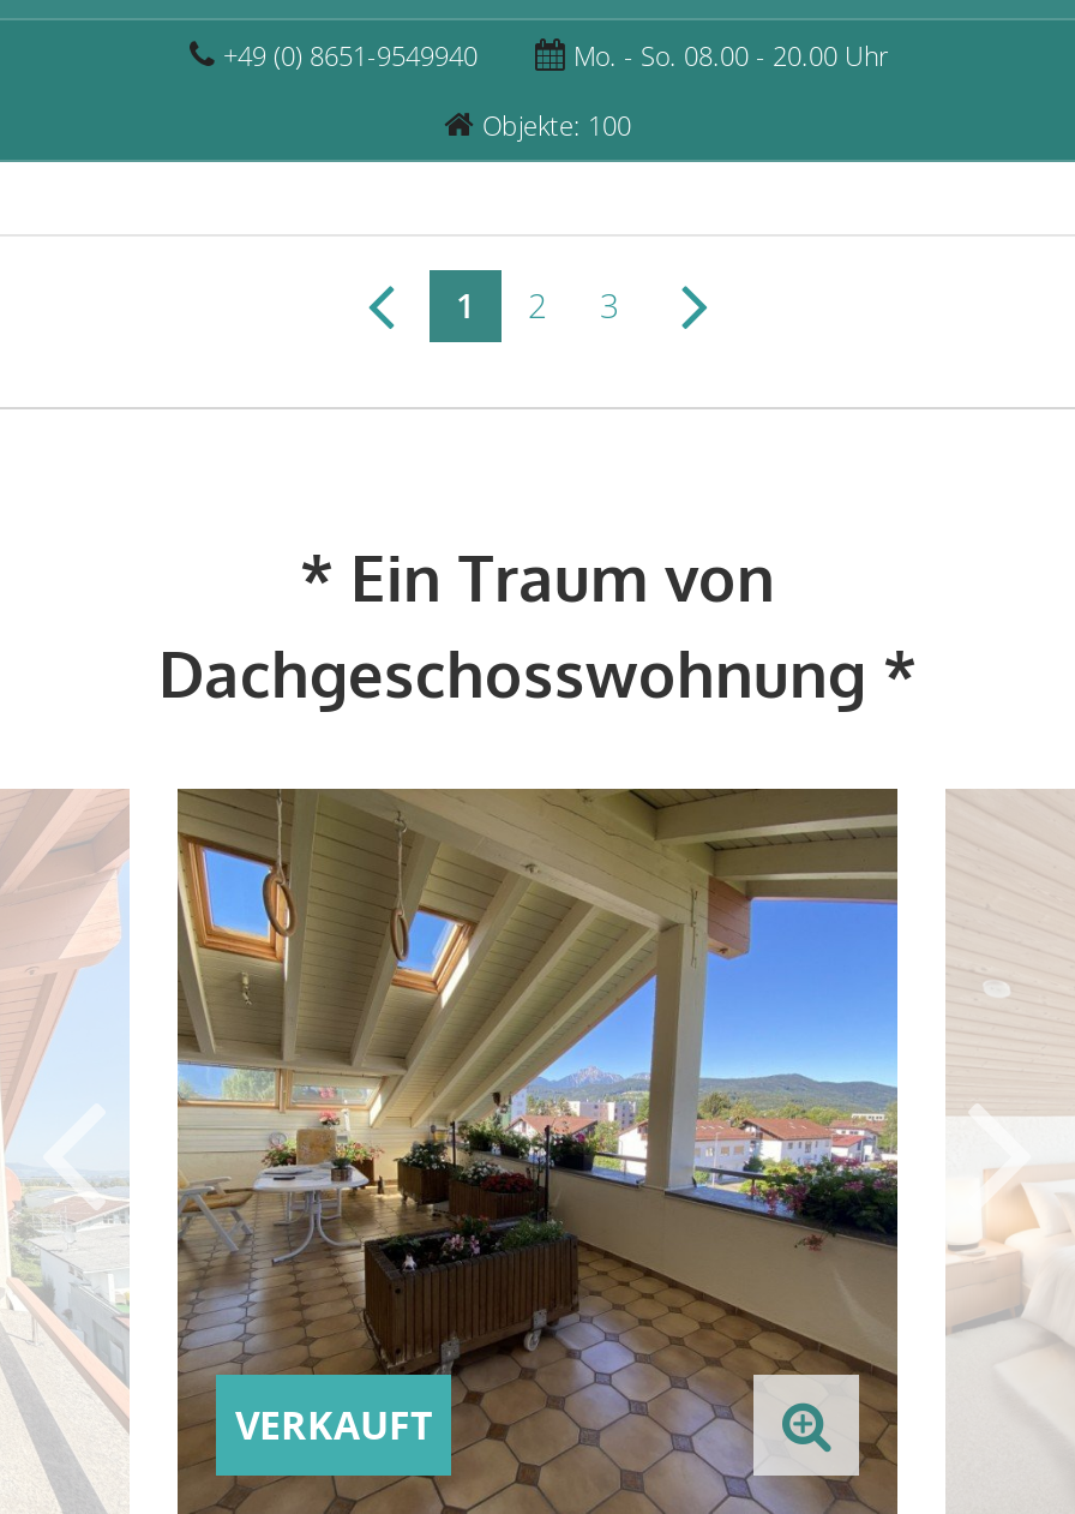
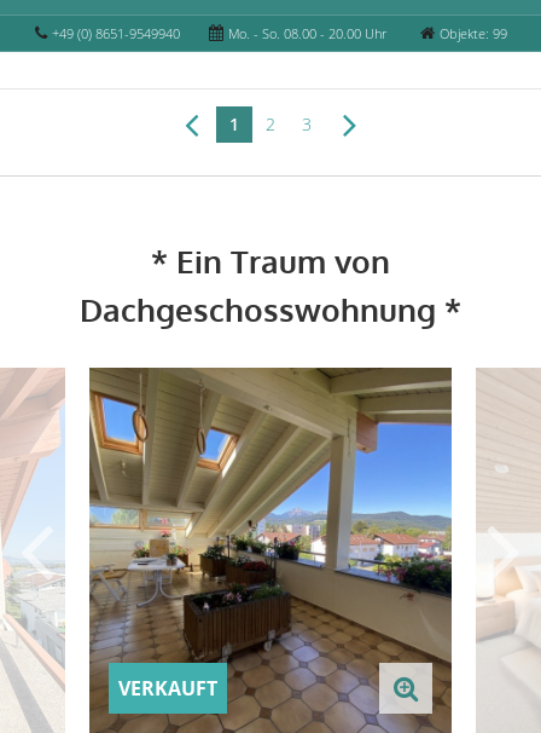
- Objekte: 100
+ Objekte: 99
